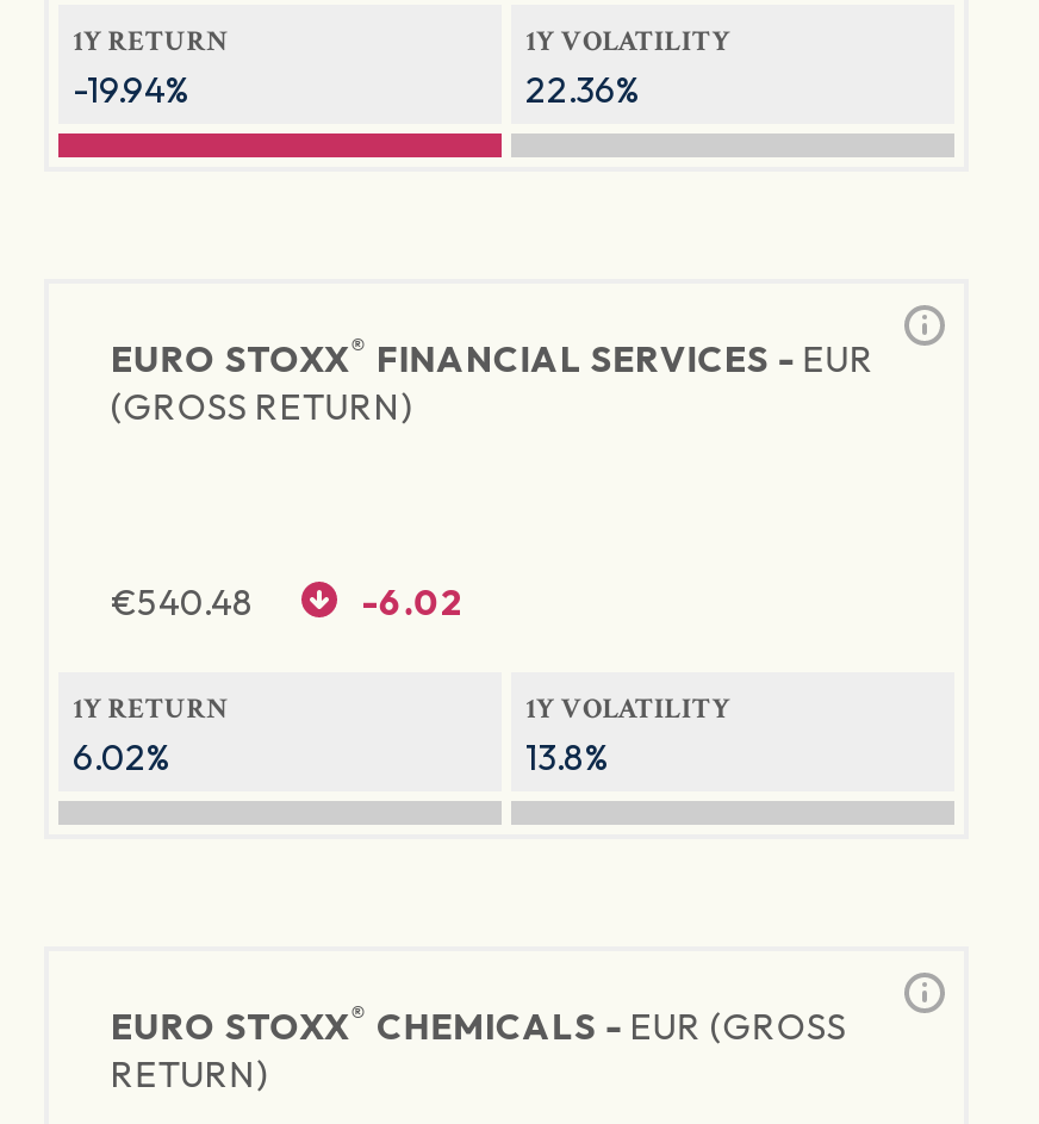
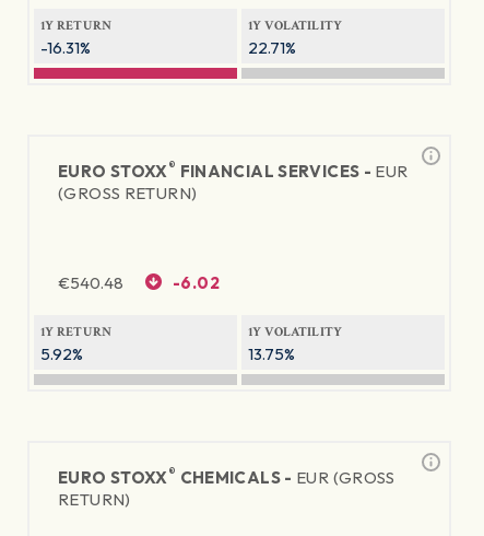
- -19.94%
+ -16.31%

- 22.36%
+ 22.71%

- 6.02%
+ 5.92%

- 13.8%
+ 13.75%
